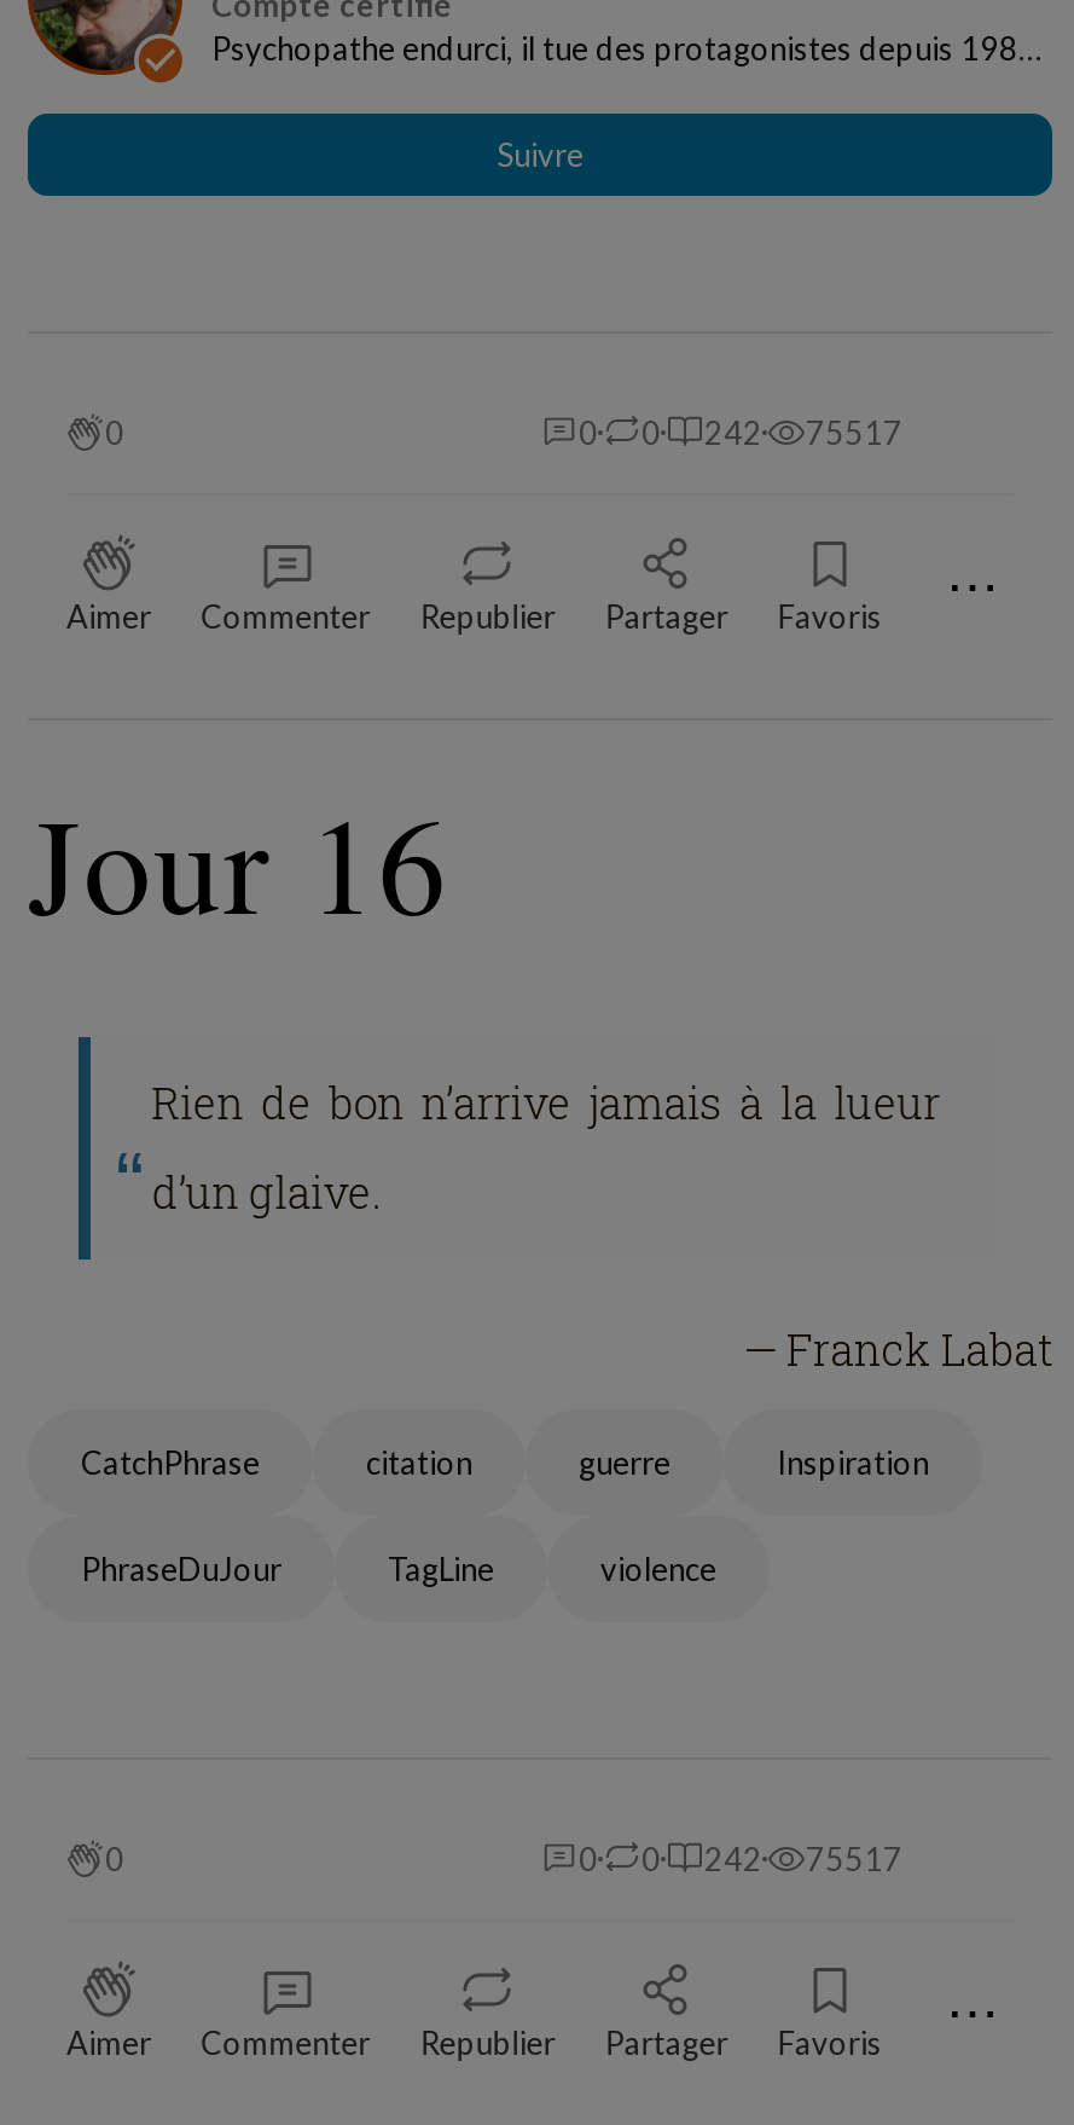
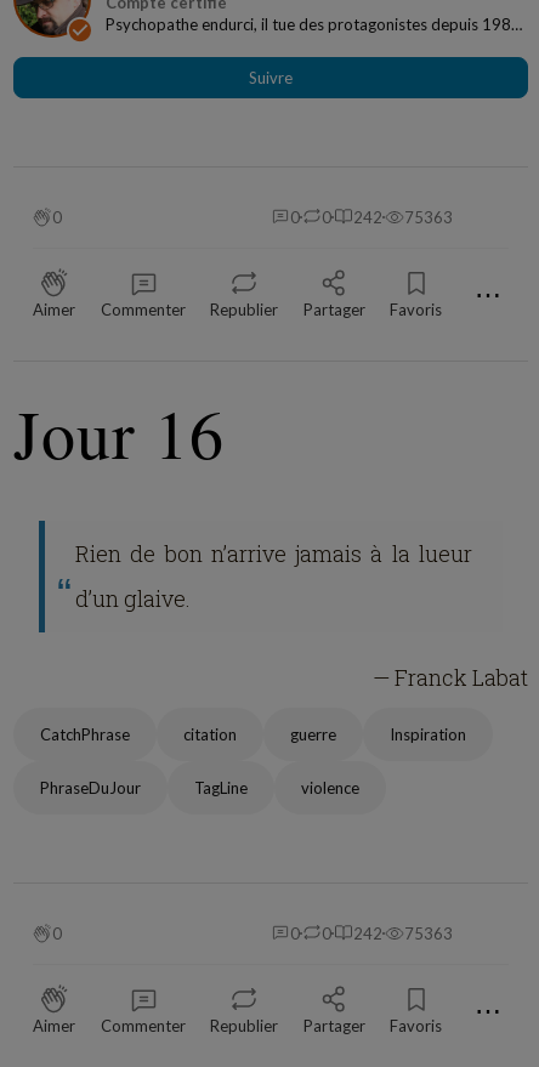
- 0 0 242 75517
+ 0 0 242 75363

- 0 0 242 75517
+ 0 0 242 75363
